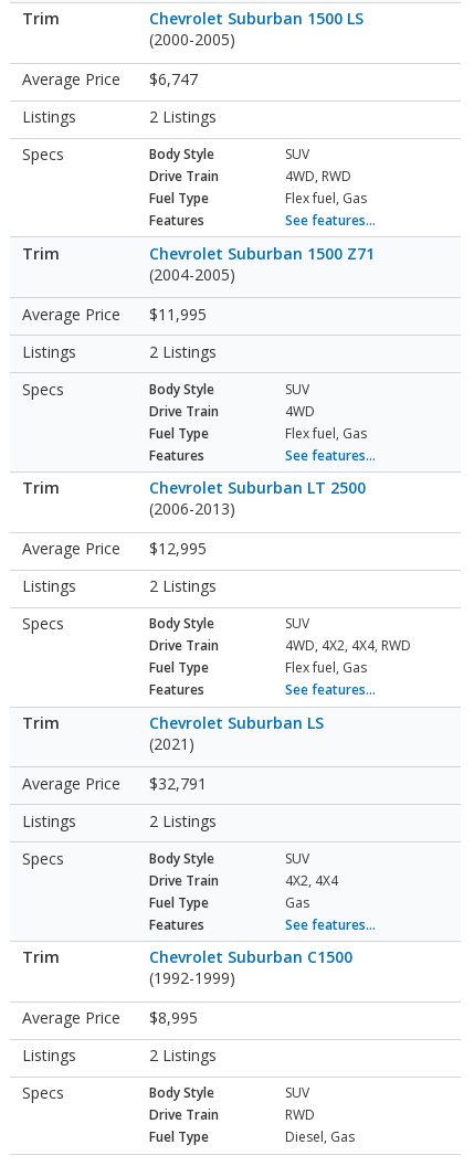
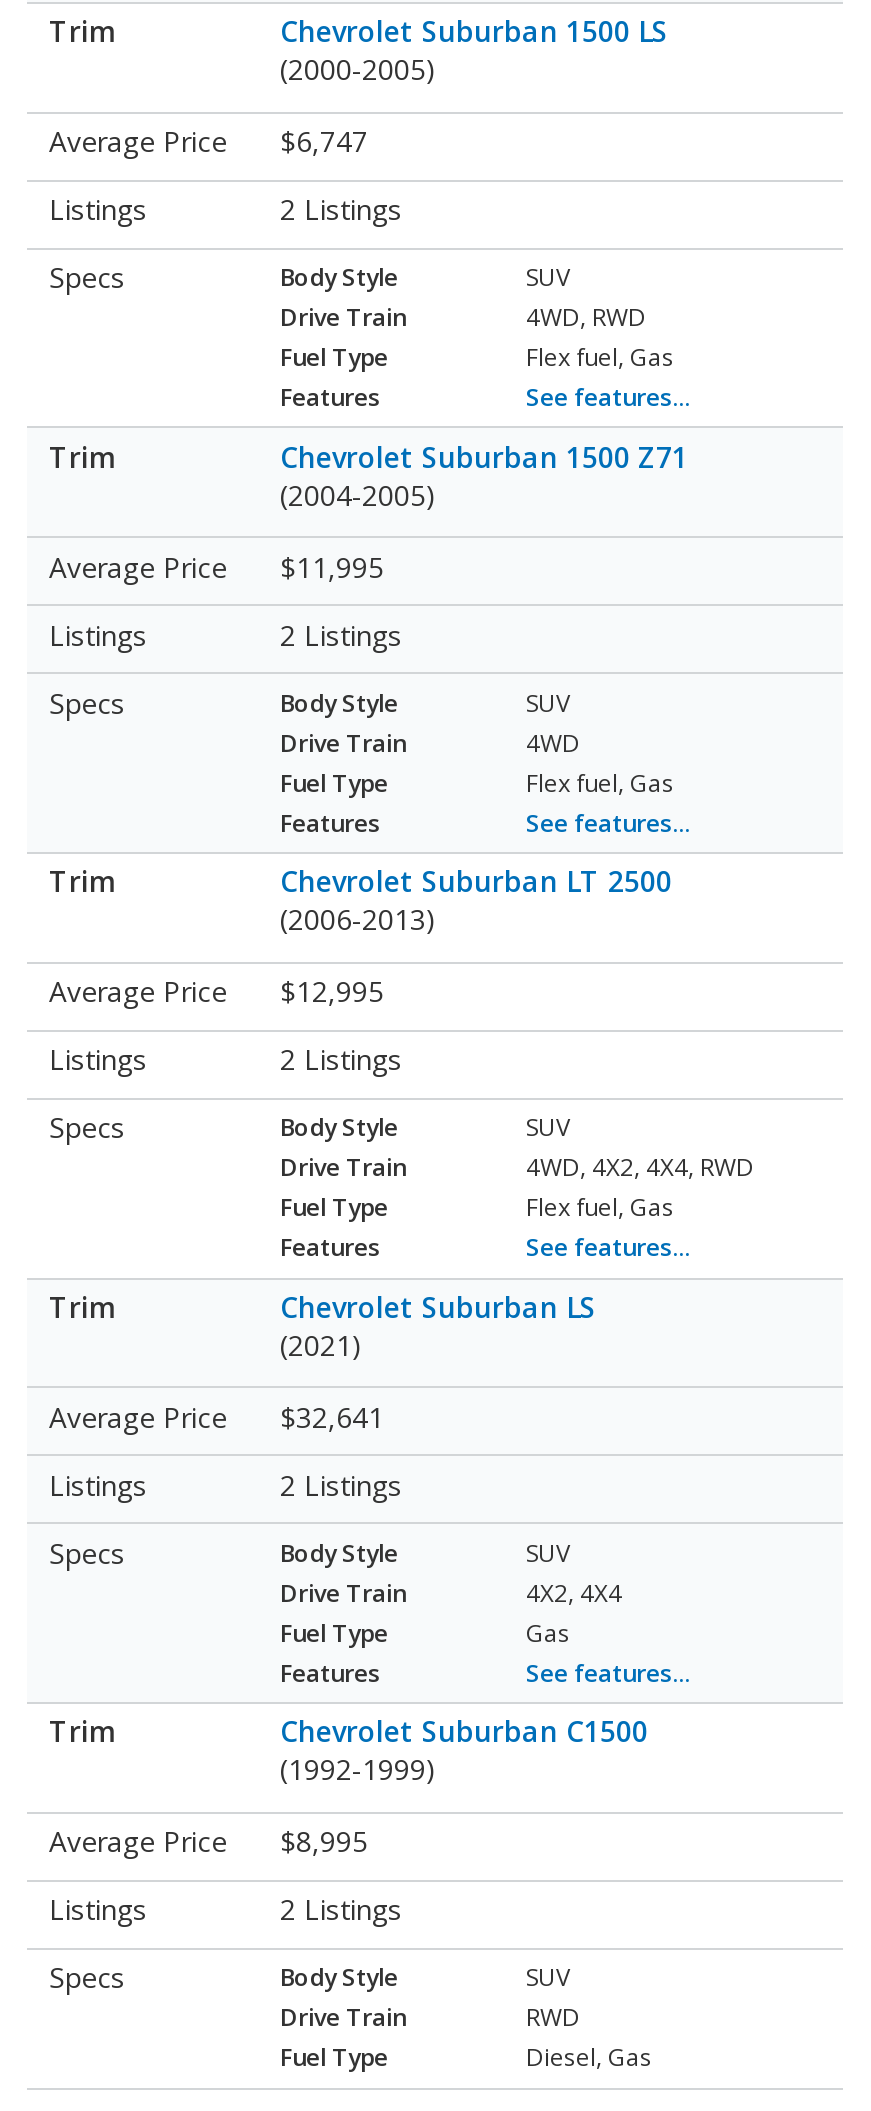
- $32,791
+ $32,641
